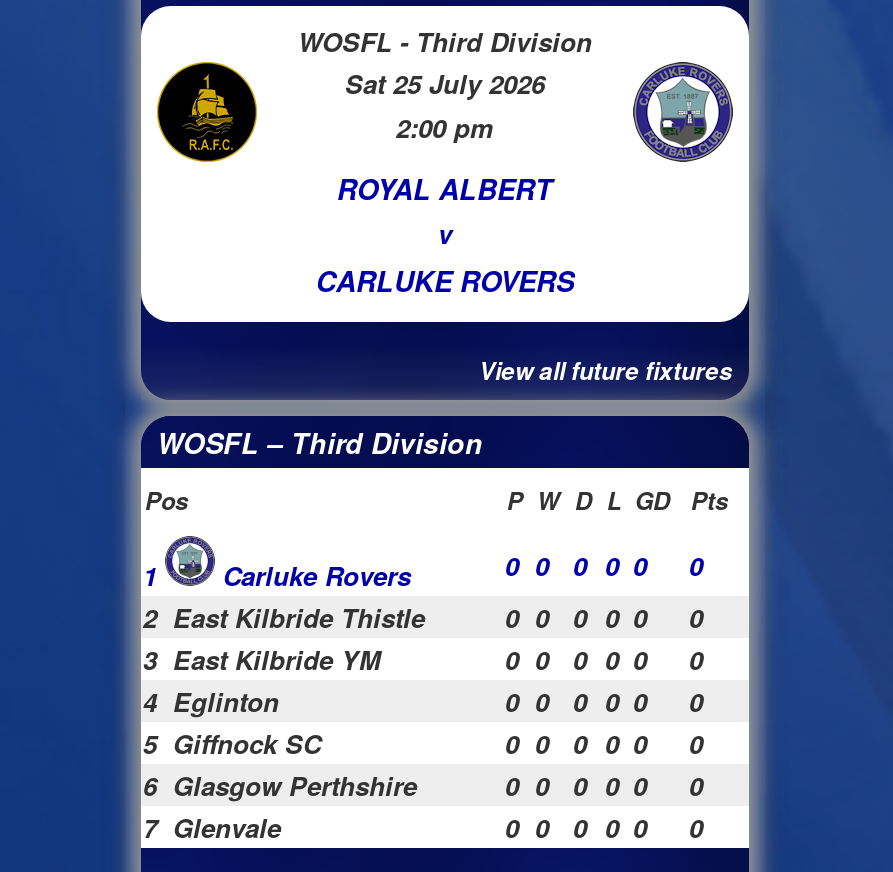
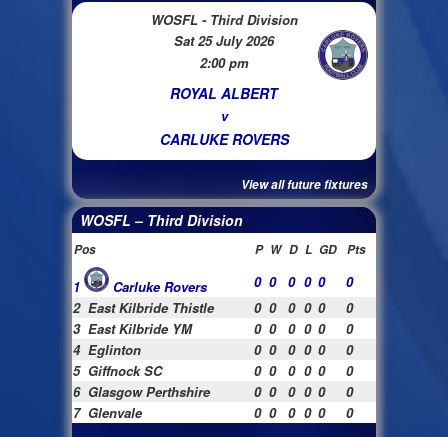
- [image]
